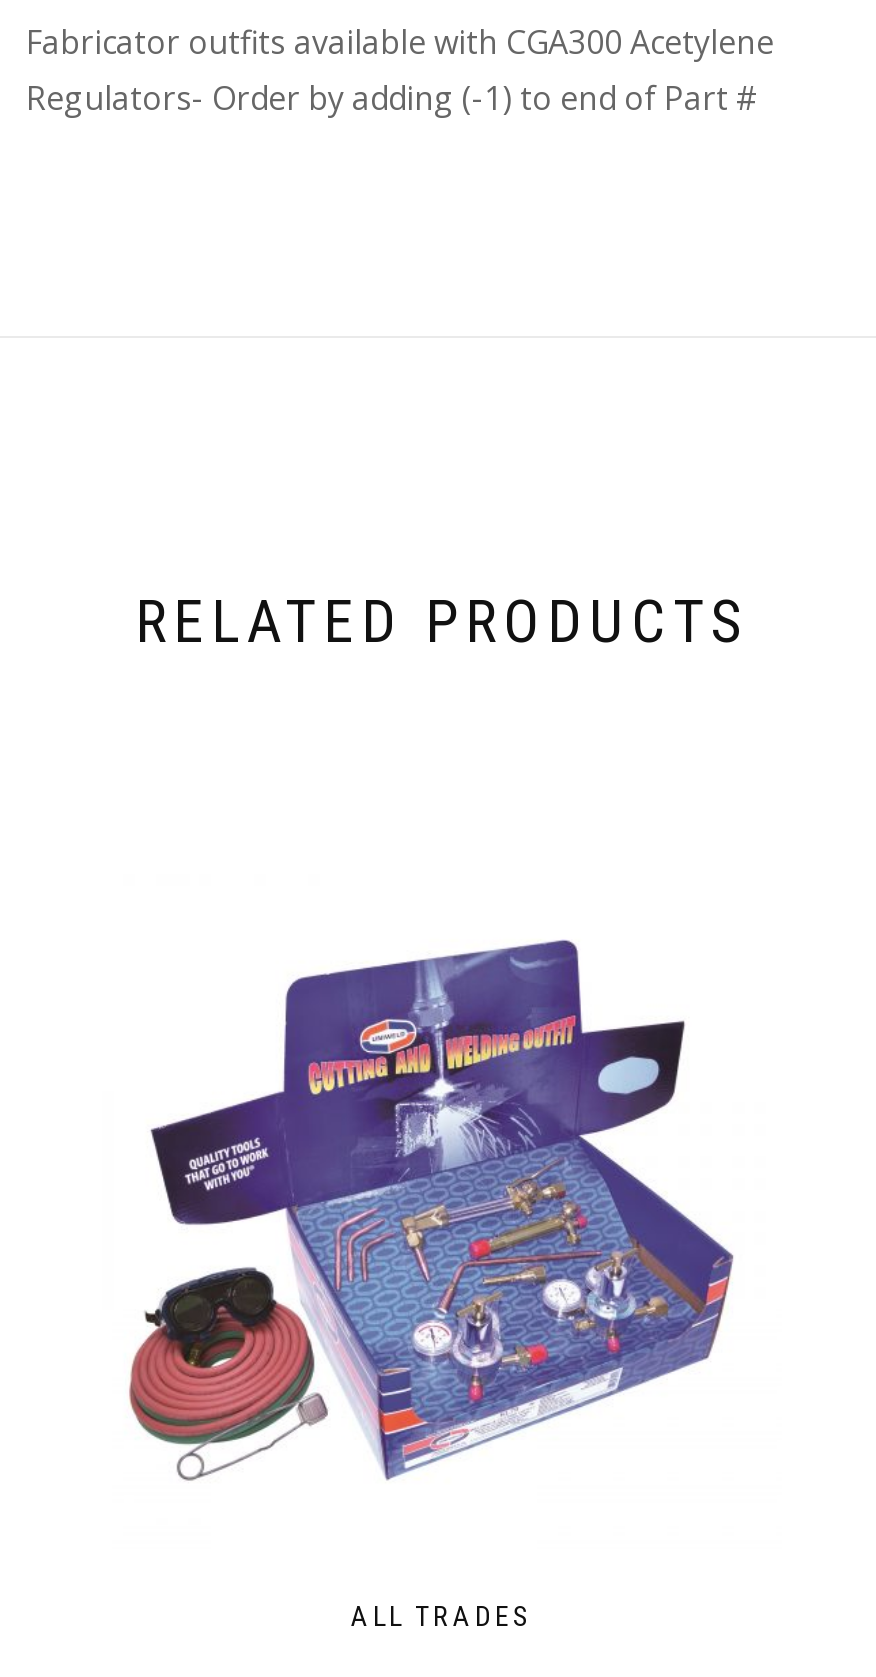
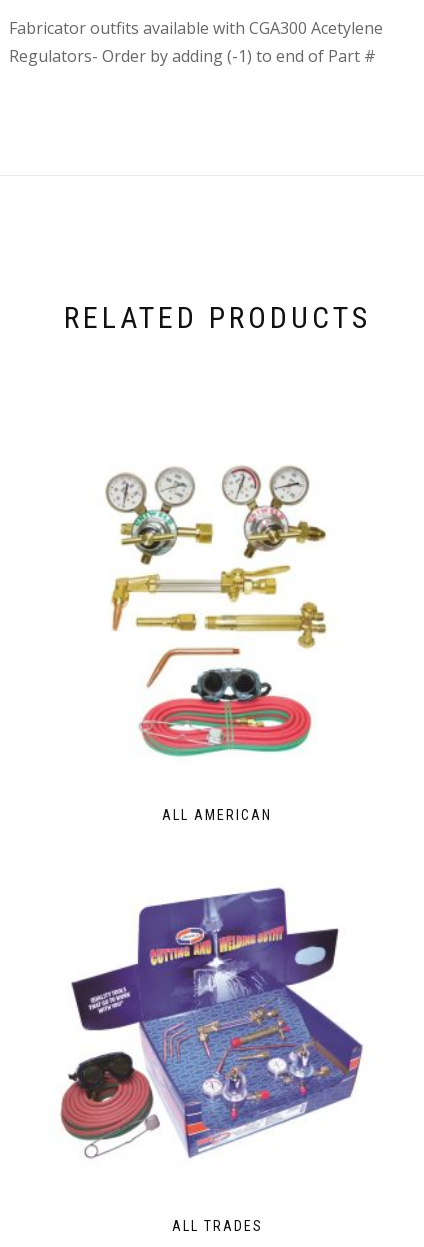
+ [image]

+ ALL AMERICAN
